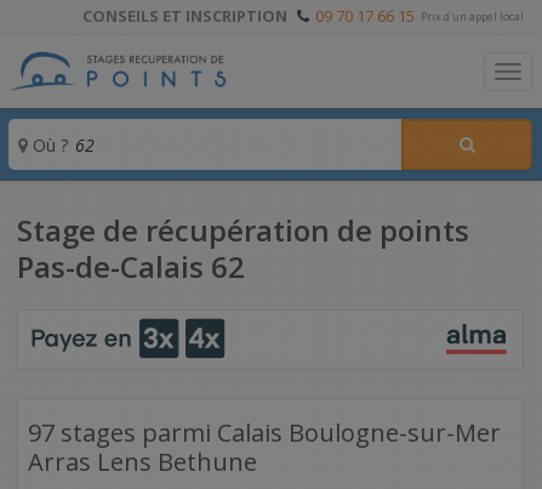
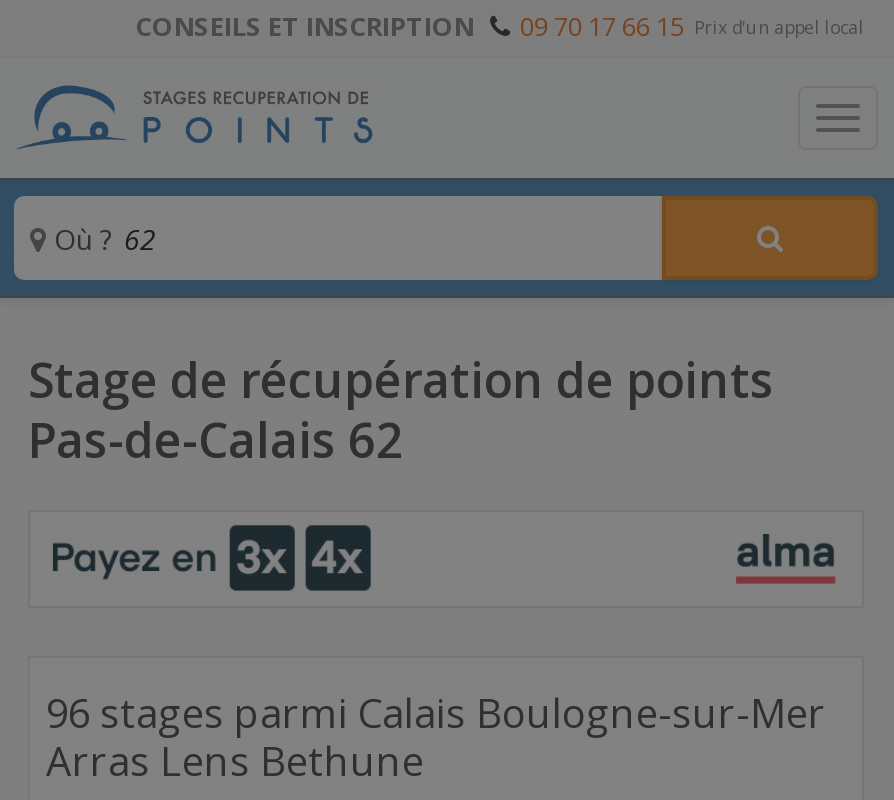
- 97 stages parmi Calais Boulogne-sur-Mer
+ 96 stages parmi Calais Boulogne-sur-Mer
